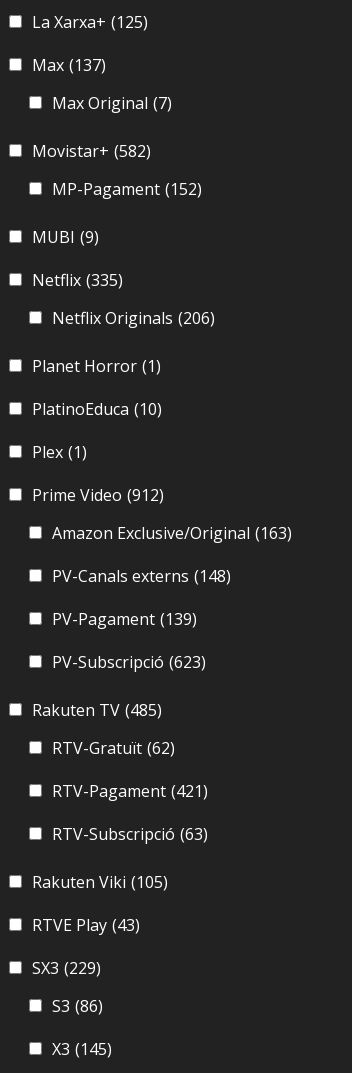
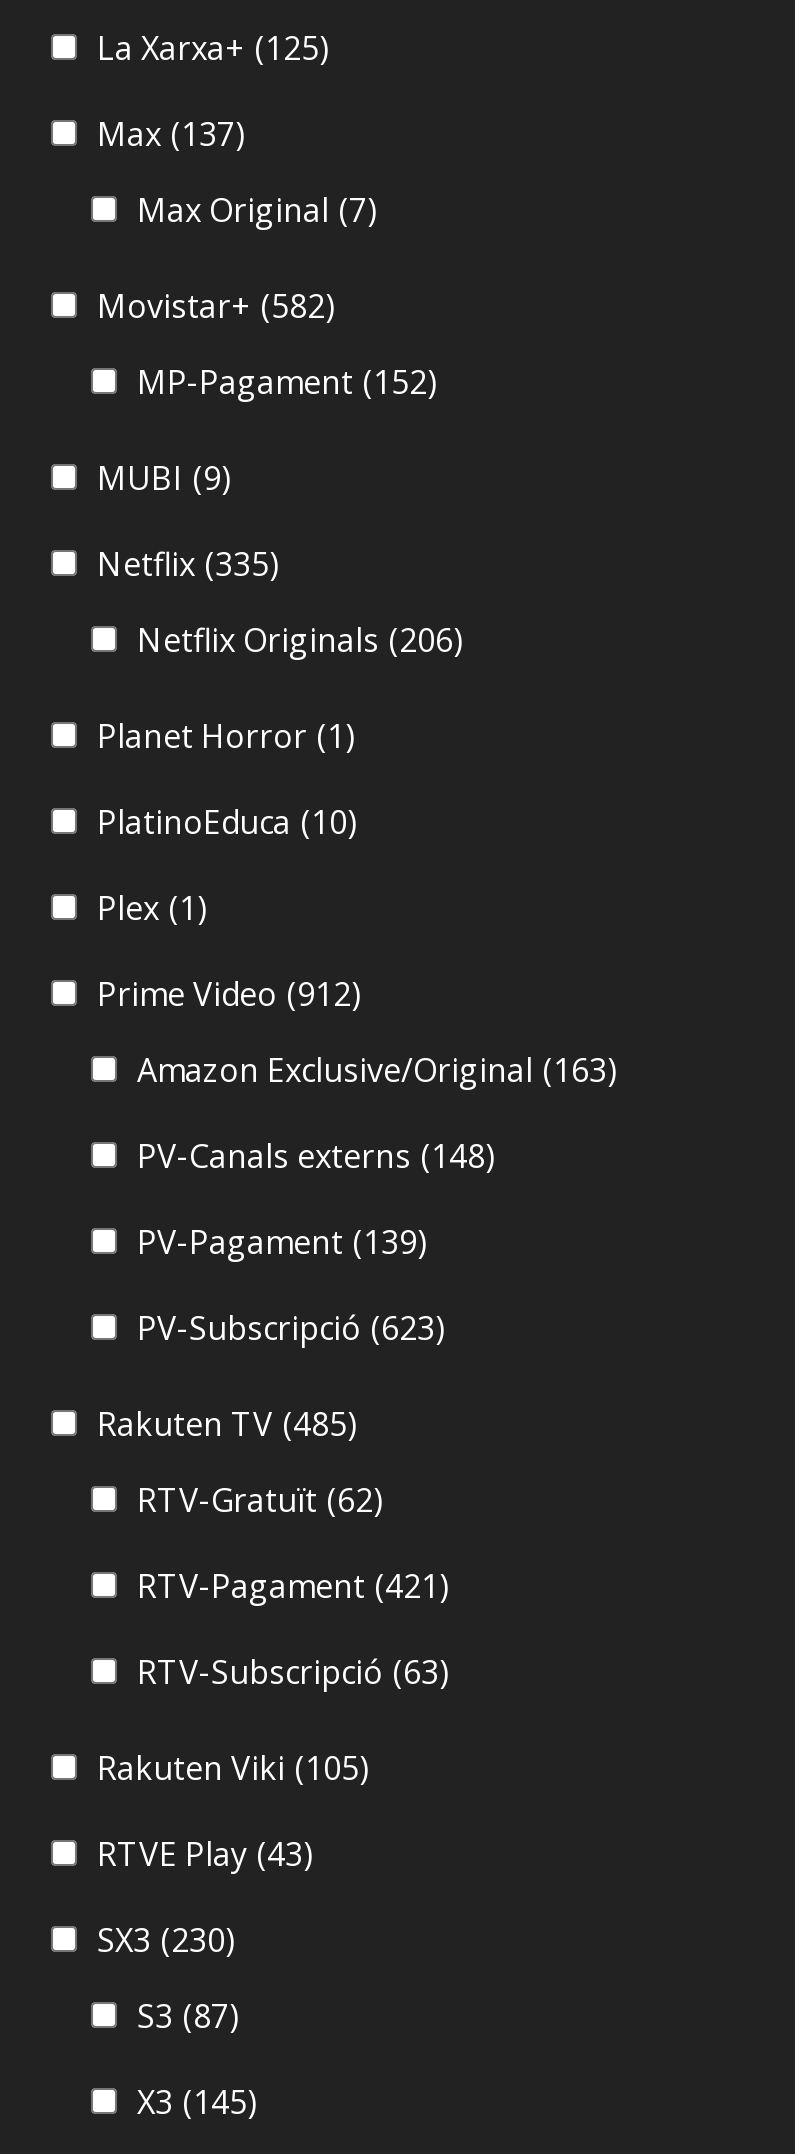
- SX3 (229)
+ SX3 (230)

- S3 (86)
+ S3 (87)
